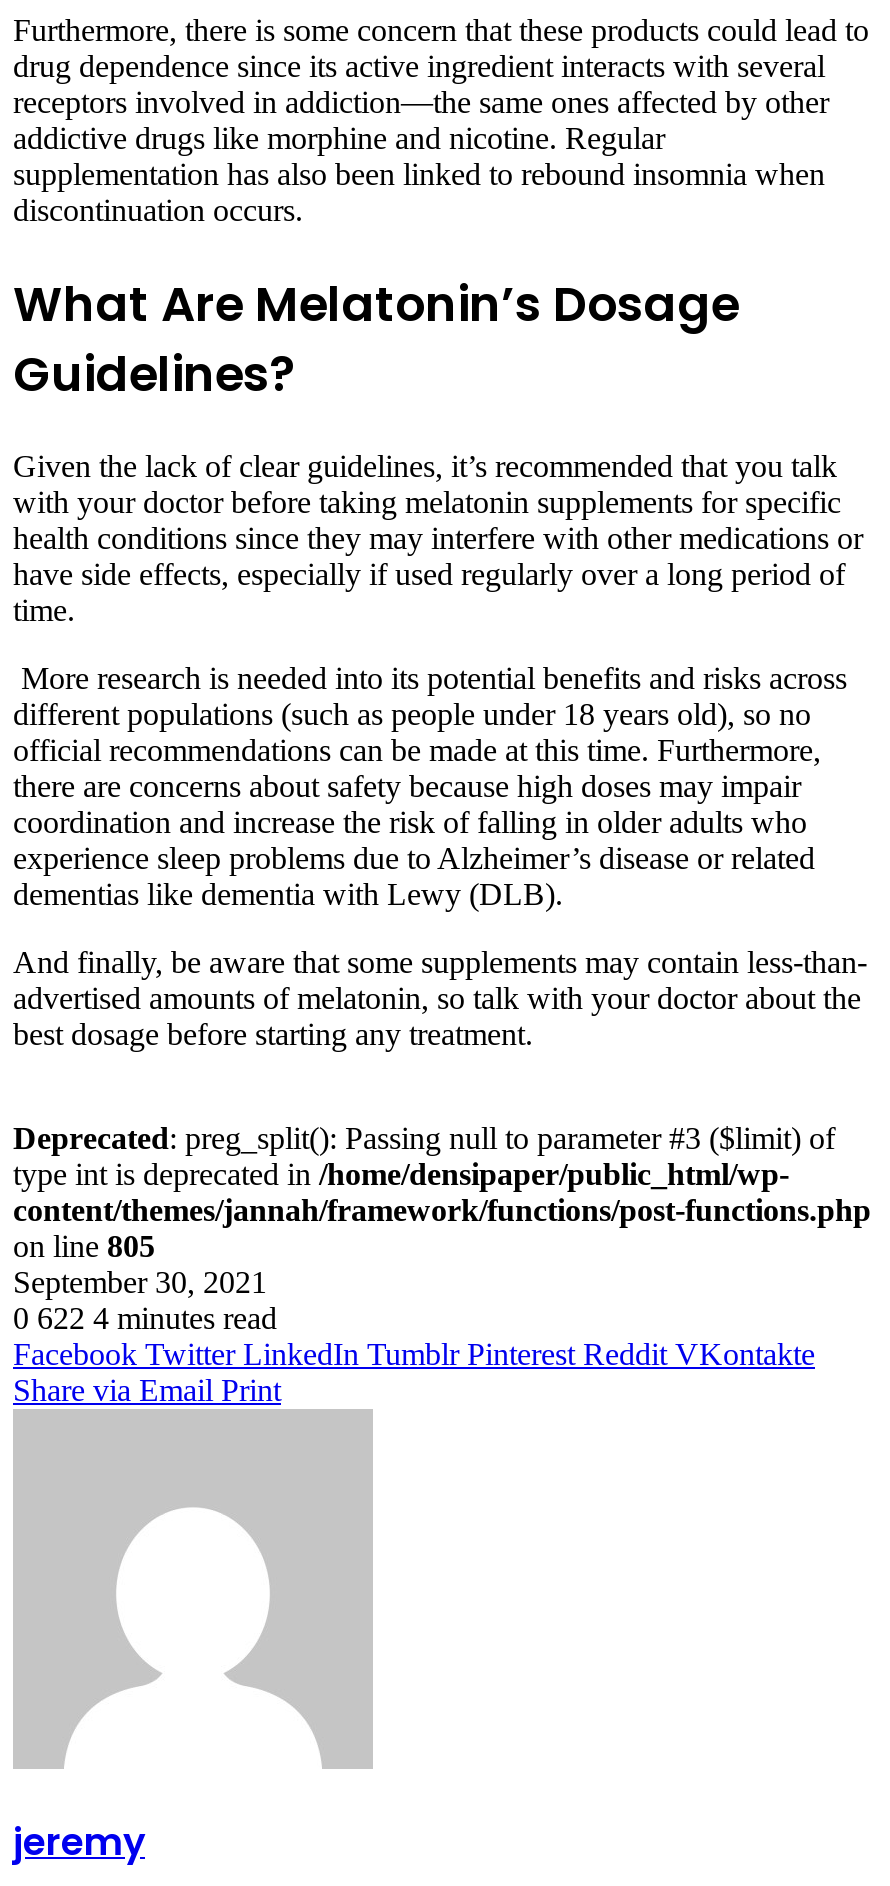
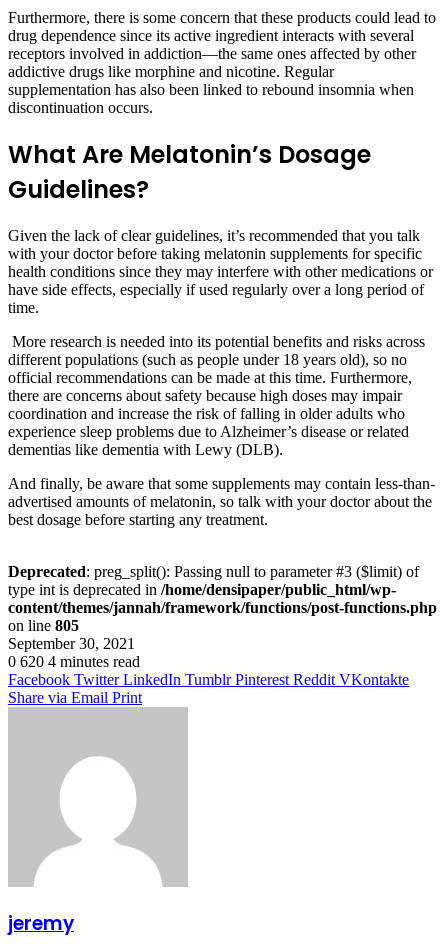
- 0 622 4 minutes read
+ 0 620 4 minutes read
